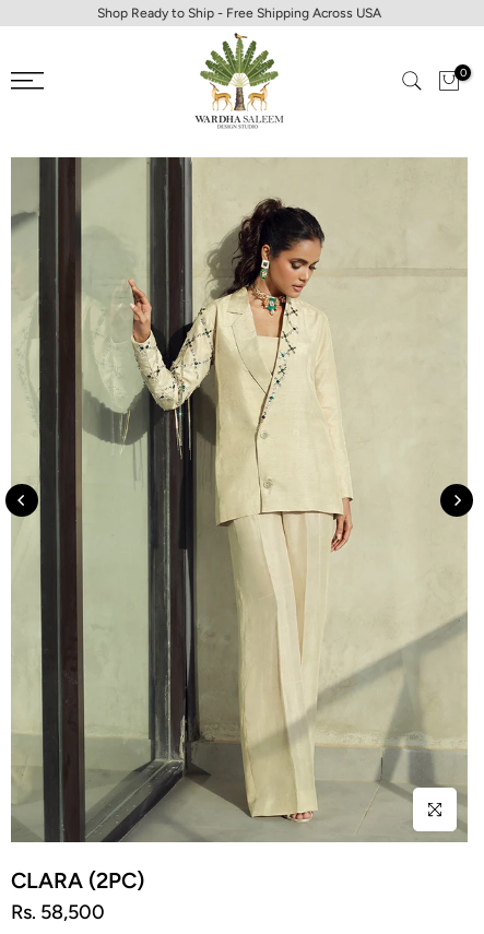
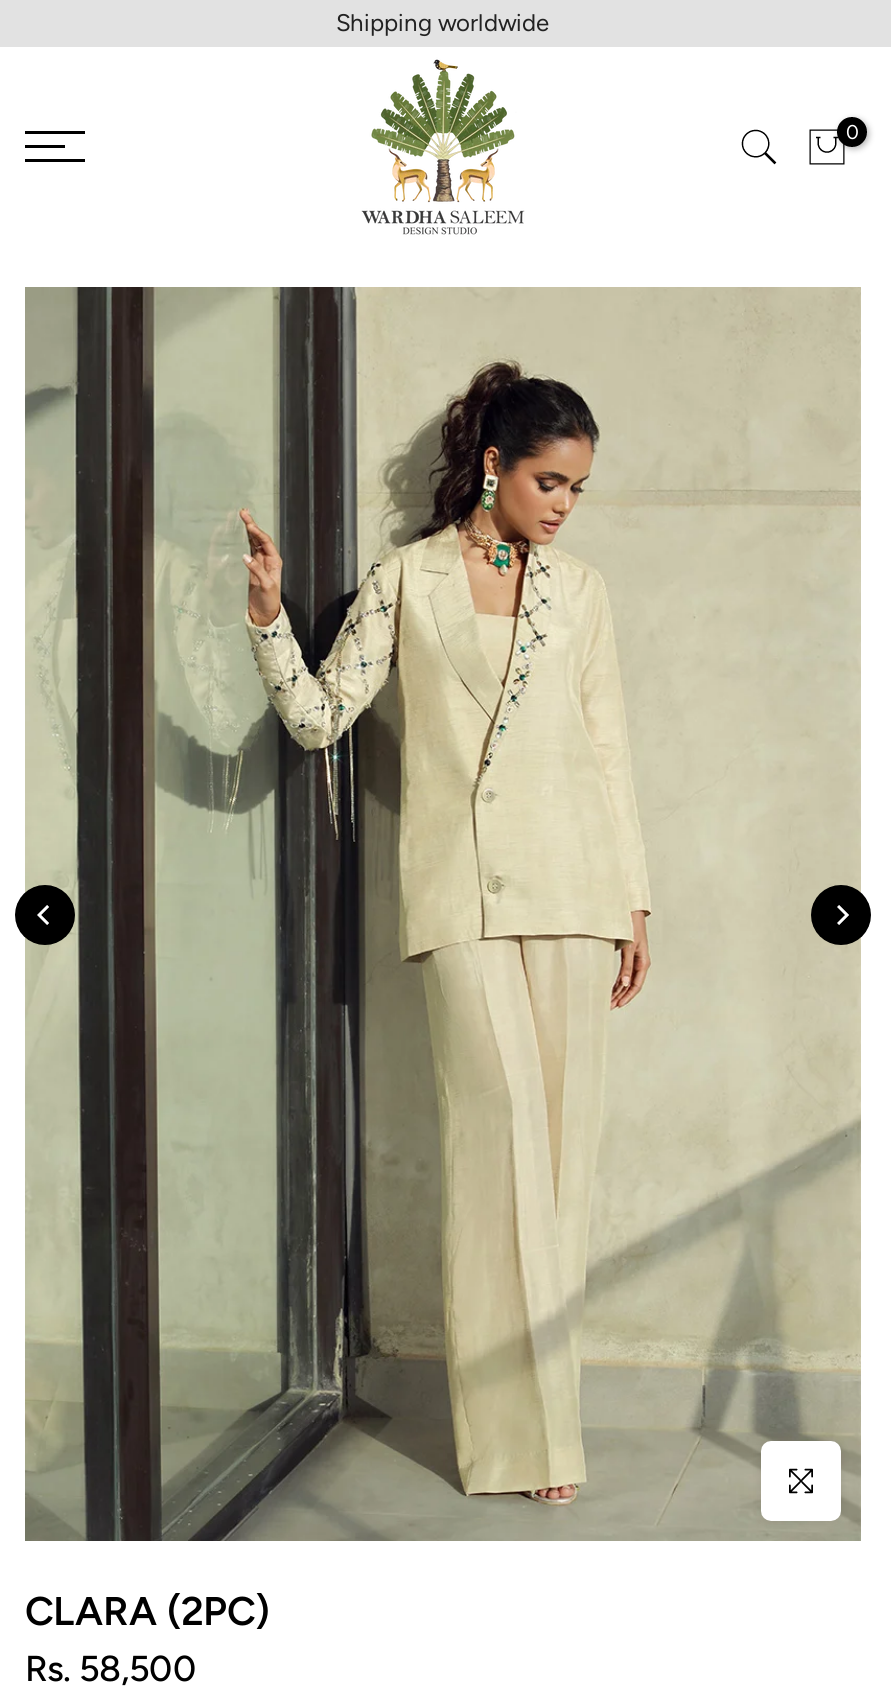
- Shop Ready to Ship - Free Shipping Across USA
+ Shipping worldwide
